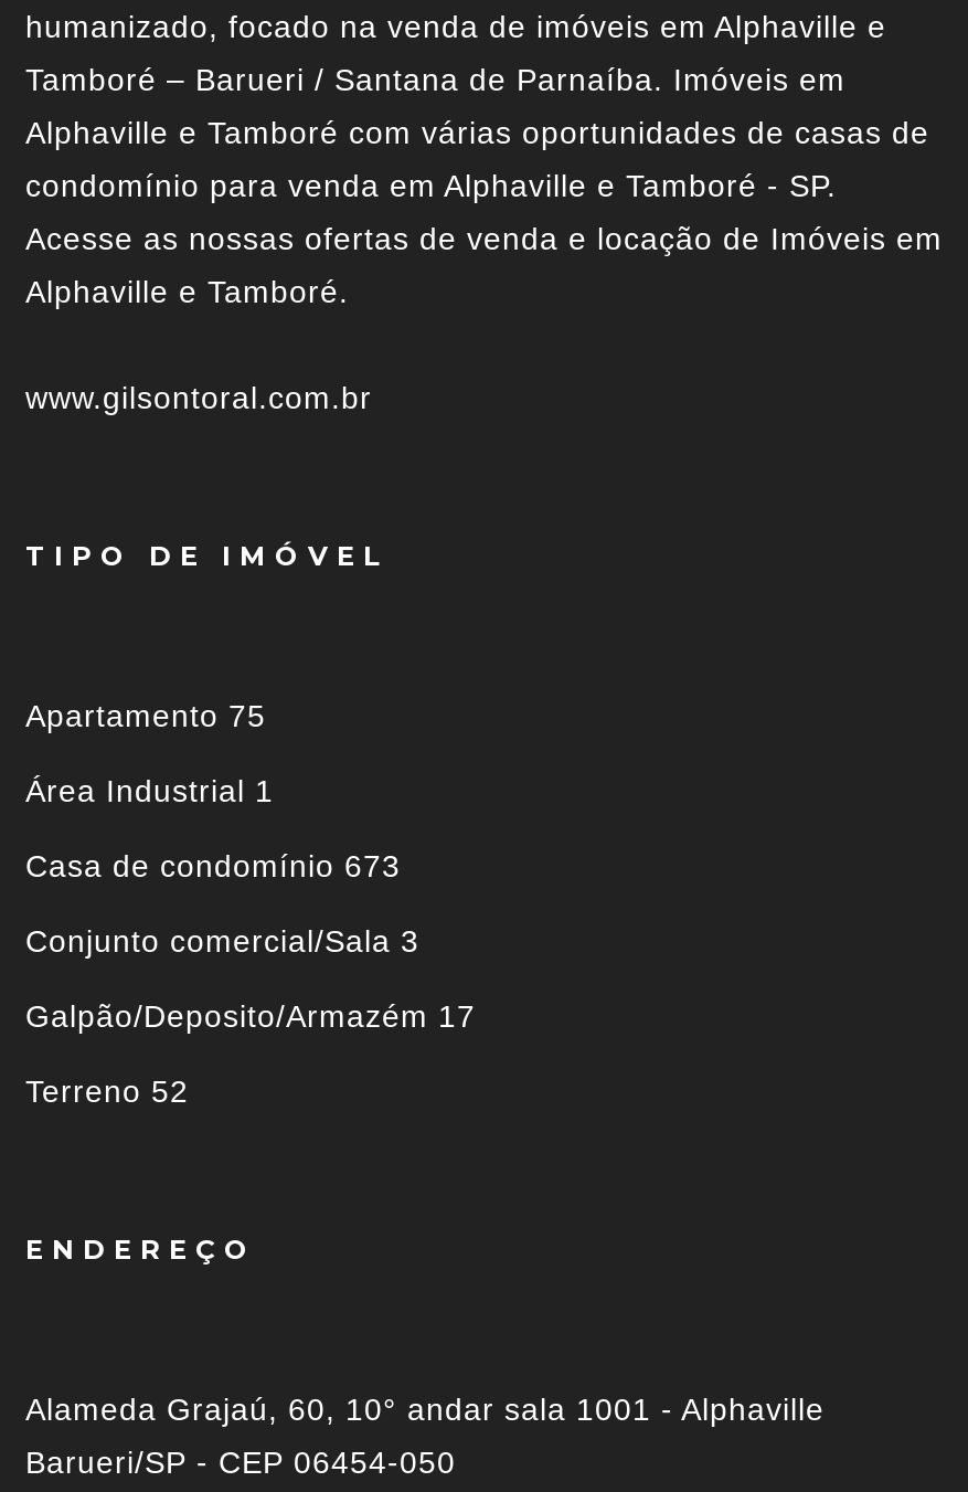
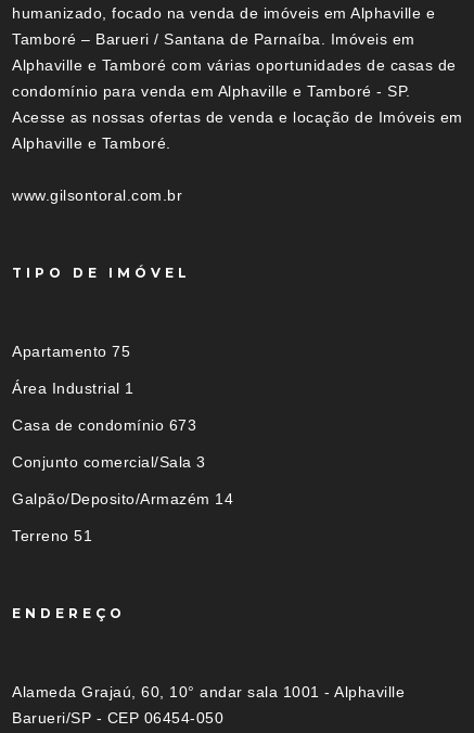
- Galpão/Deposito/Armazém 17
+ Galpão/Deposito/Armazém 14

- Terreno 52
+ Terreno 51
